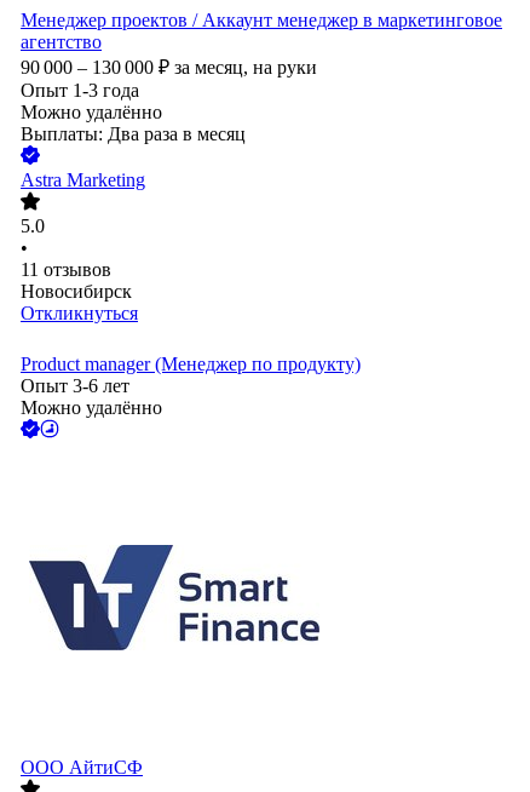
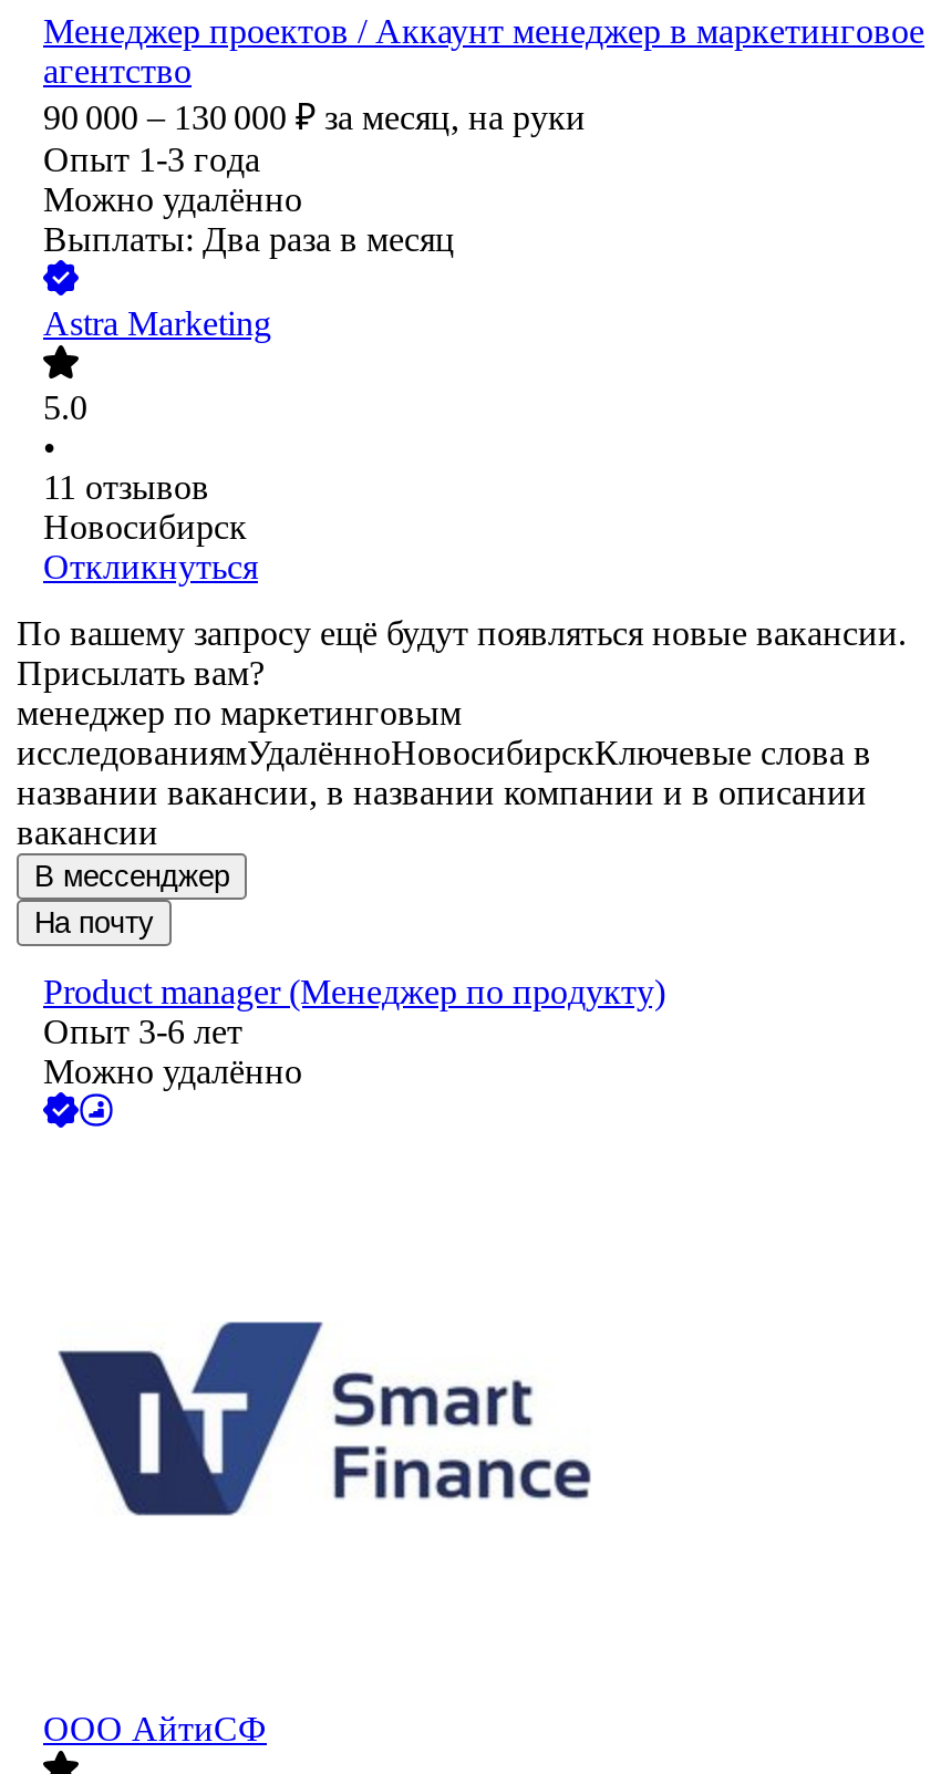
+ По вашему запросу ещё будут появляться новые вакансии.
+ Присылать вам?
+ менеджер по маркетинговым
+ исследованиямУдалённоНовосибирскКлючевые слова в
+ названии вакансии, в названии компании и в описании
+ вакансии
+ В мессенджер
+ На почту
